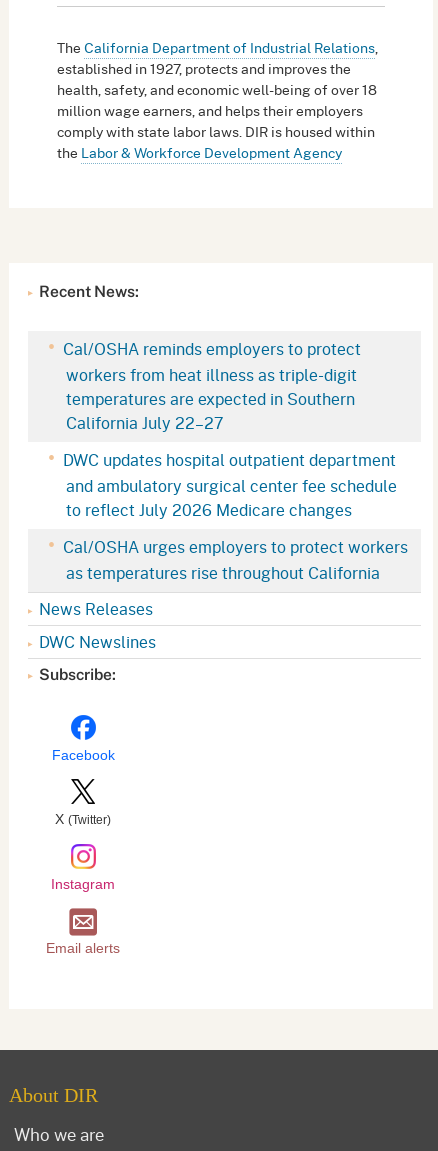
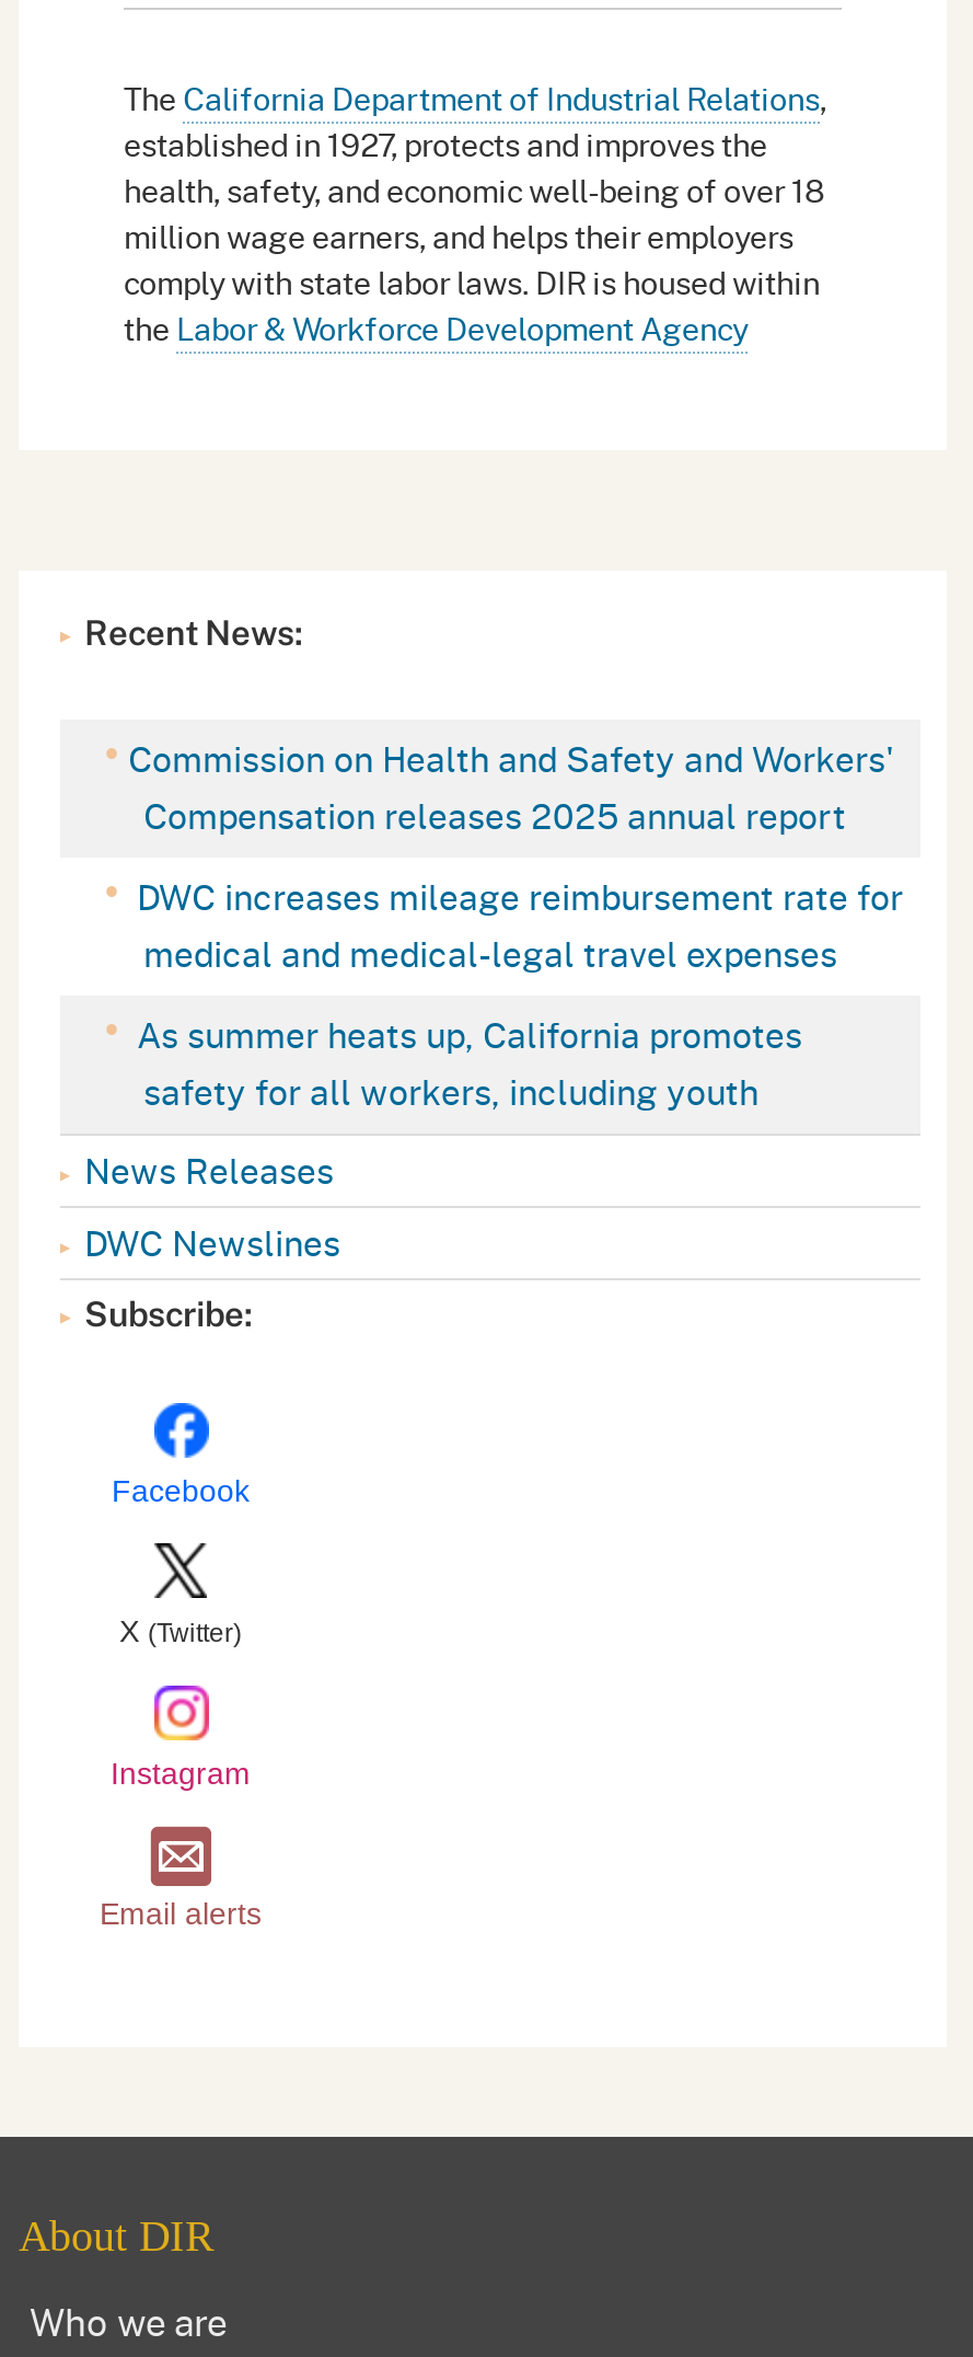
- Cal/OSHA reminds employers to protect
- workers from heat illness as triple-digit
- temperatures are expected in Southern
- California July 22–27
+ Commission on Health and Safety and Workers'
+ Compensation releases 2025 annual report

- DWC updates hospital outpatient department
- and ambulatory surgical center fee schedule
- to reflect July 2026 Medicare changes
+ DWC increases mileage reimbursement rate for
+ medical and medical-legal travel expenses

- Cal/OSHA urges employers to protect workers
- as temperatures rise throughout California
+ As summer heats up, California promotes
+ safety for all workers, including youth
